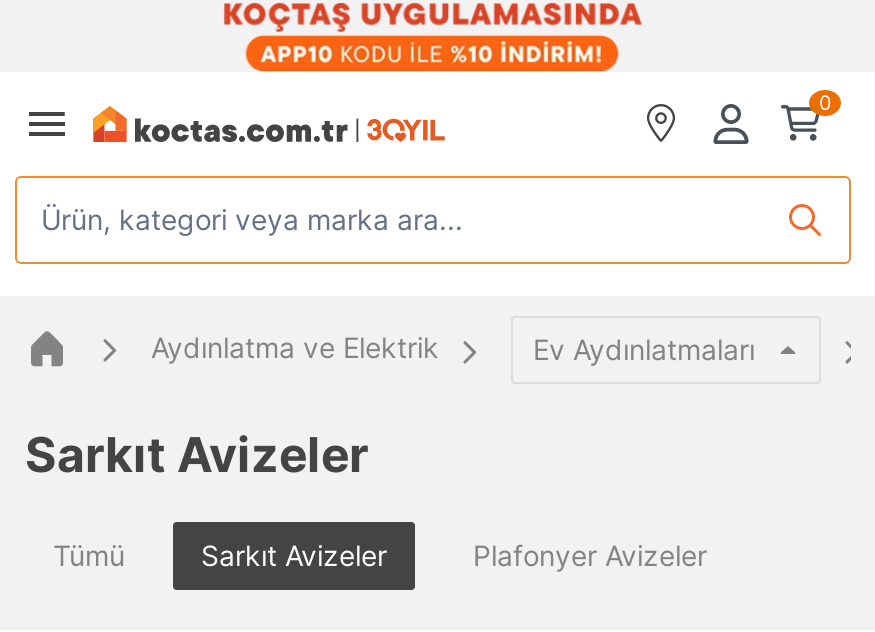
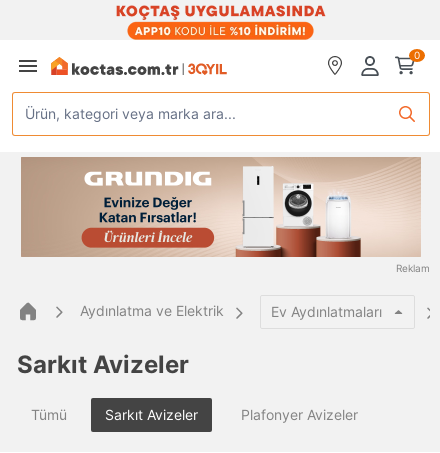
+ [image]
+ Reklam
